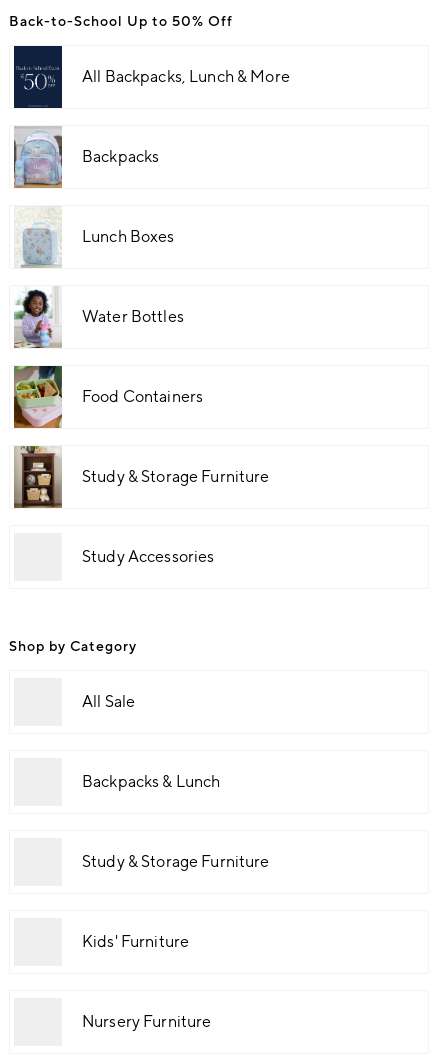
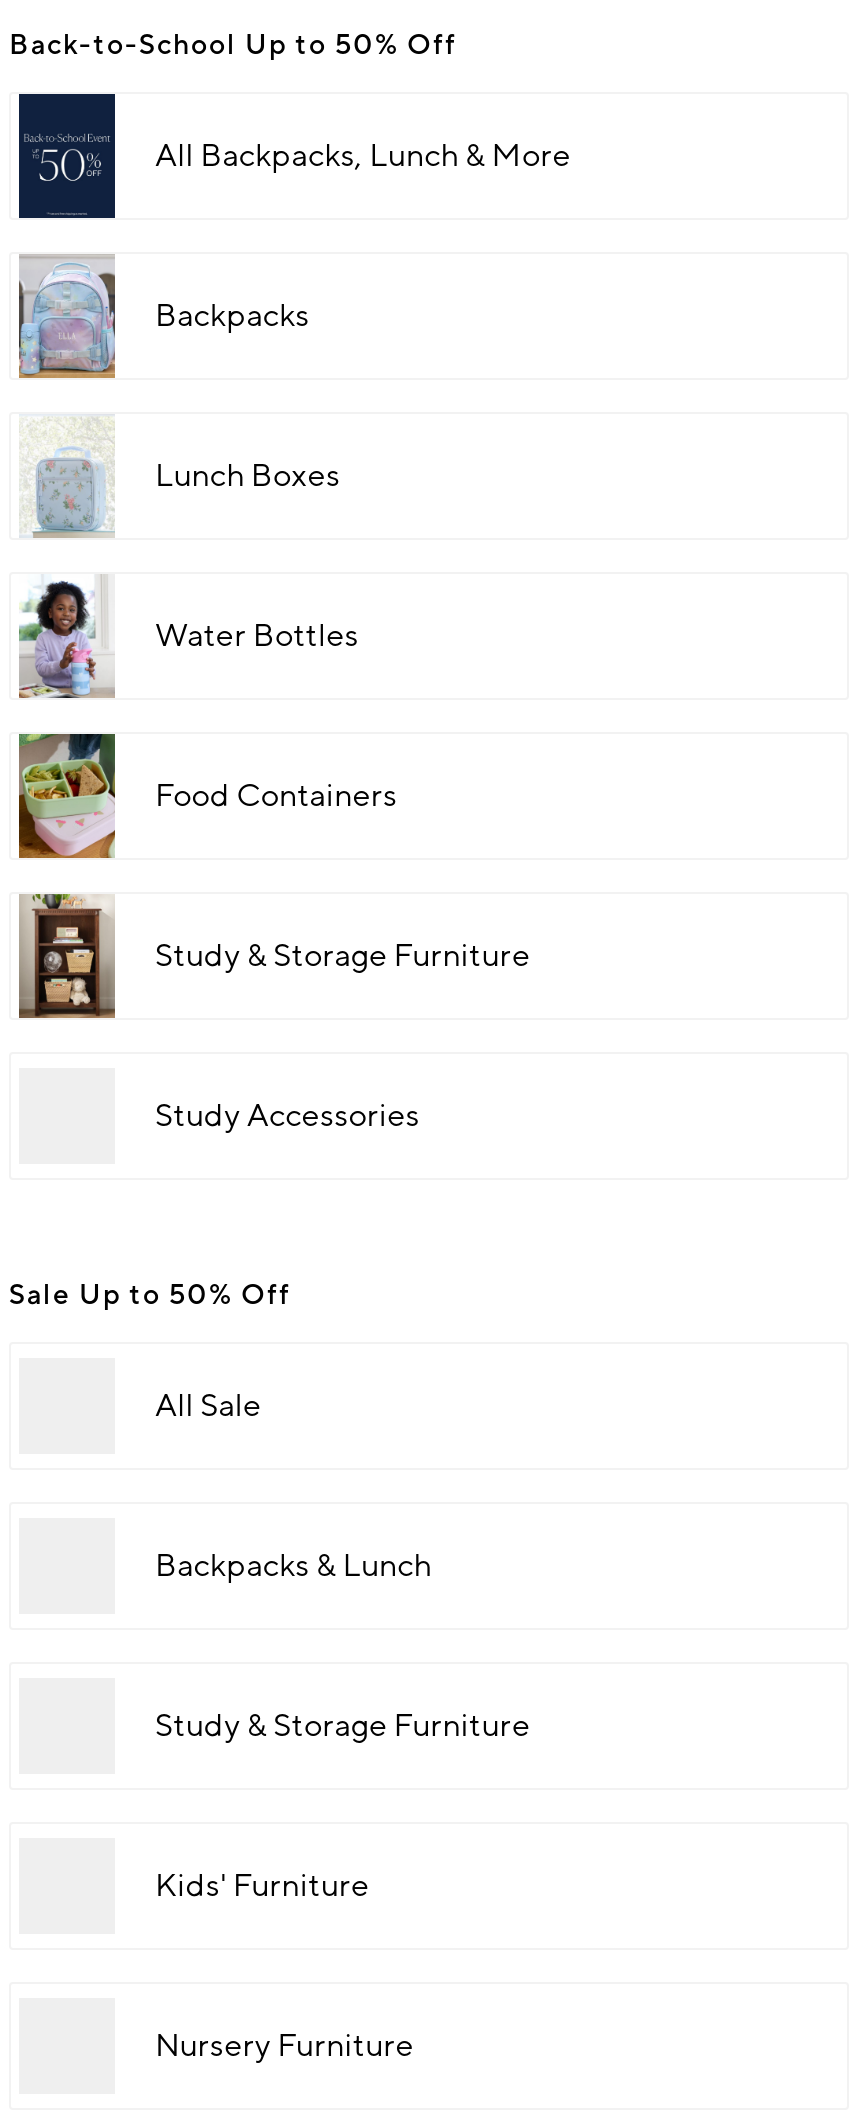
- Shop by Category
+ Sale Up to 50% Off
